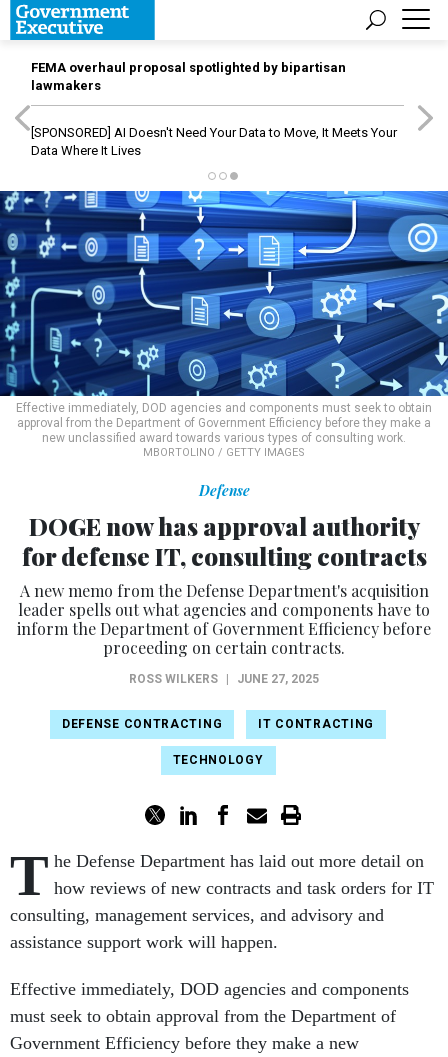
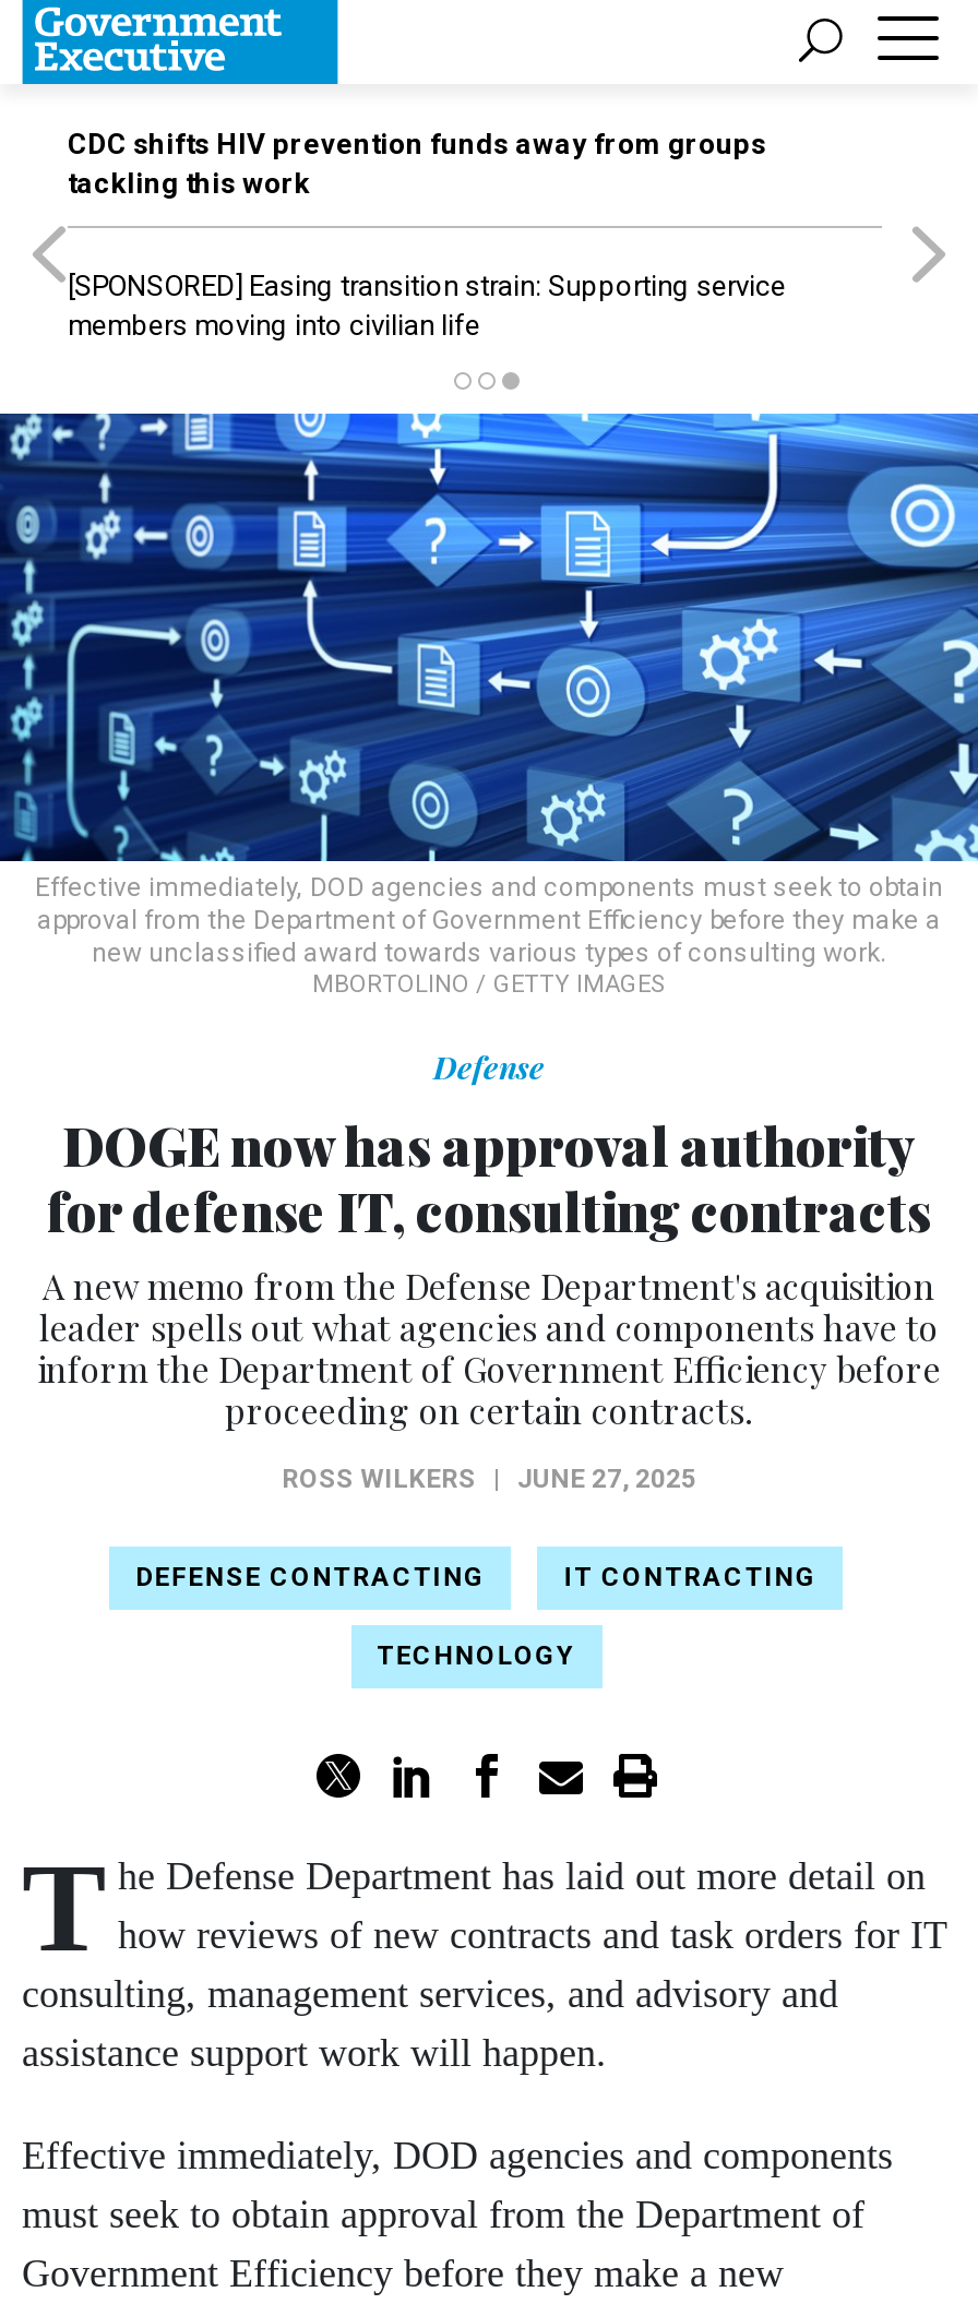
- FEMA overhaul proposal spotlighted by bipartisan
- lawmakers
+ CDC shifts HIV prevention funds away from groups
+ tackling this work

- [SPONSORED] AI Doesn't Need Your Data to Move, It Meets Your
- Data Where It Lives
+ [SPONSORED] Easing transition strain: Supporting service
+ members moving into civilian life
